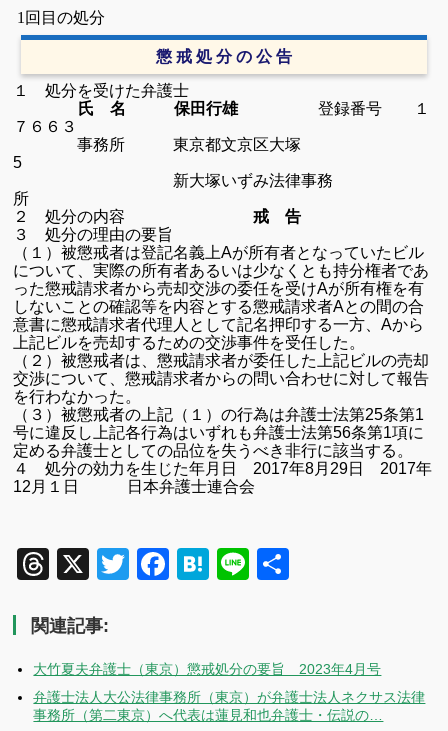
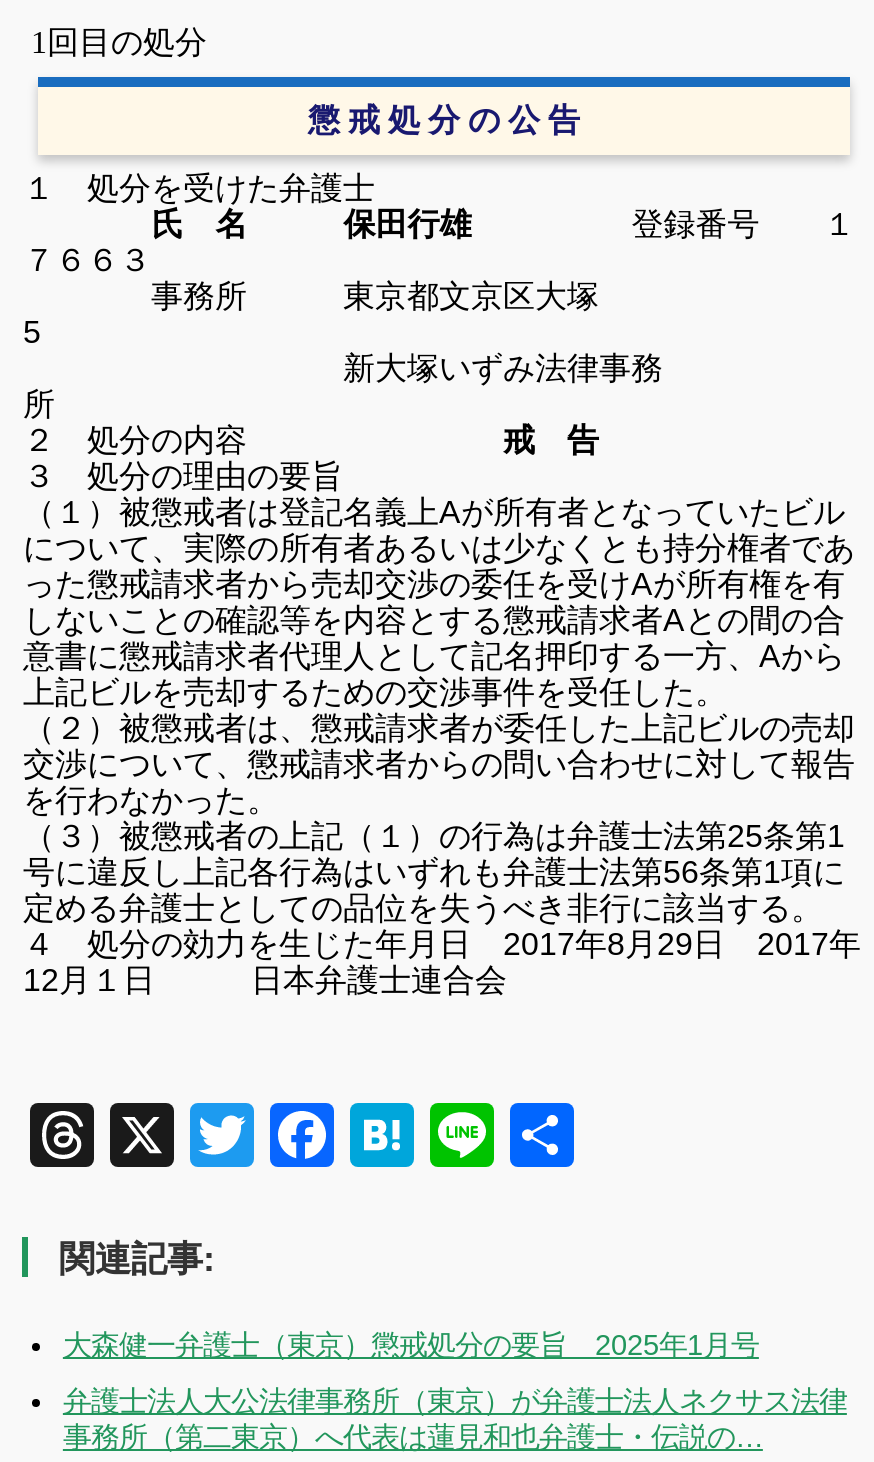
- 大竹夏夫弁護士（東京）懲戒処分の要旨 2023年4月号
+ 大森健一弁護士（東京）懲戒処分の要旨 2025年1月号
